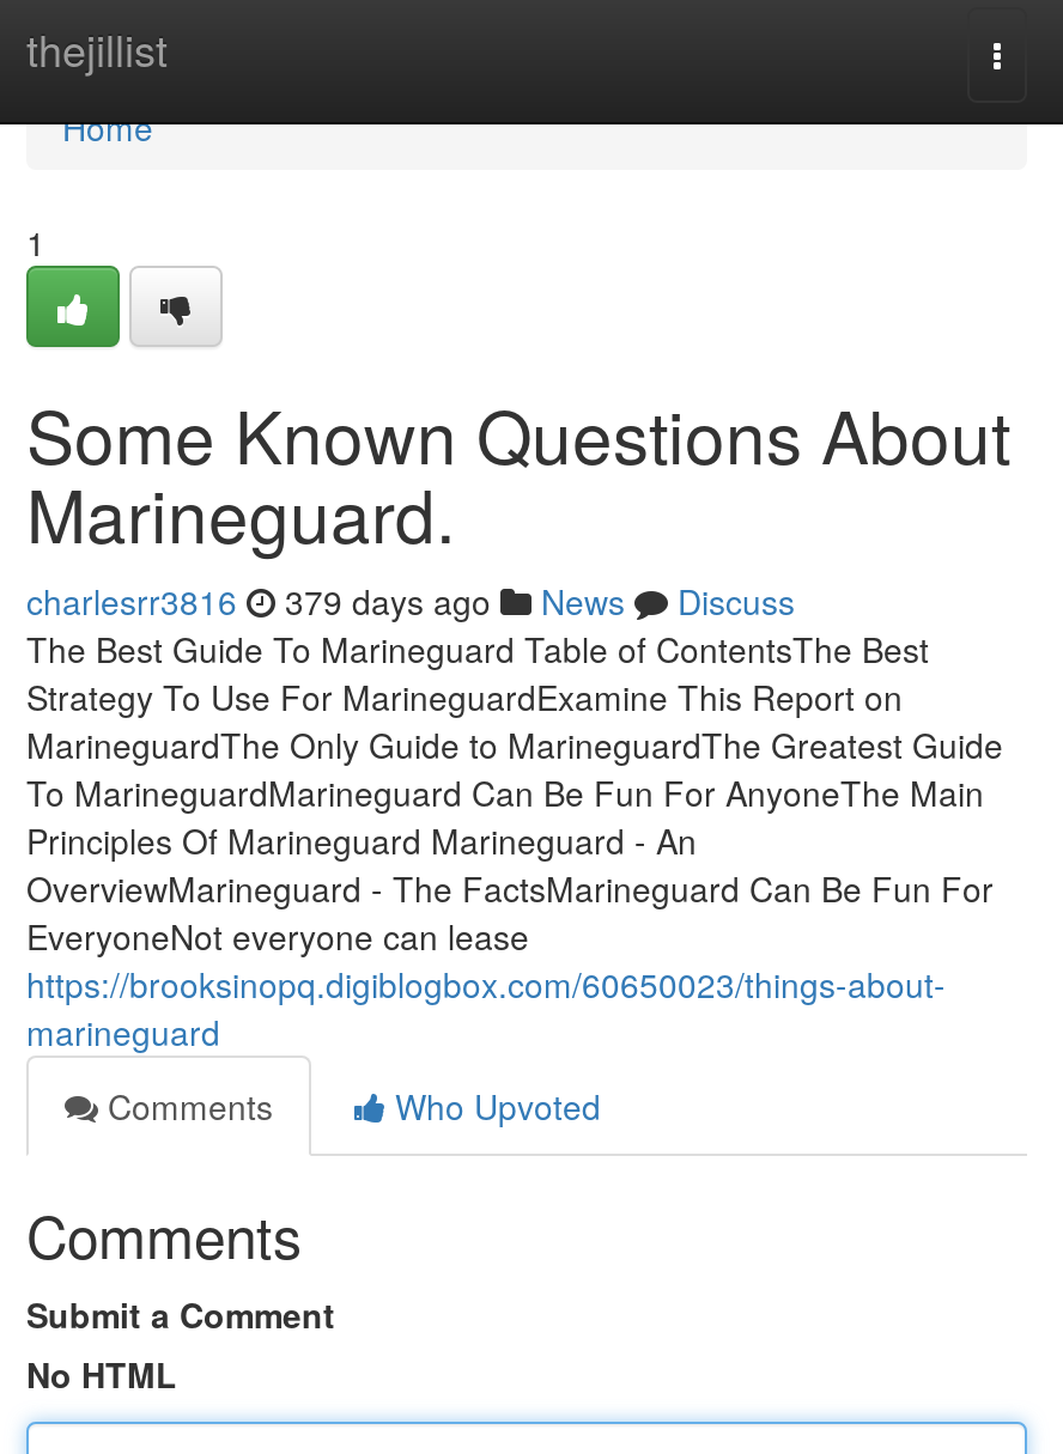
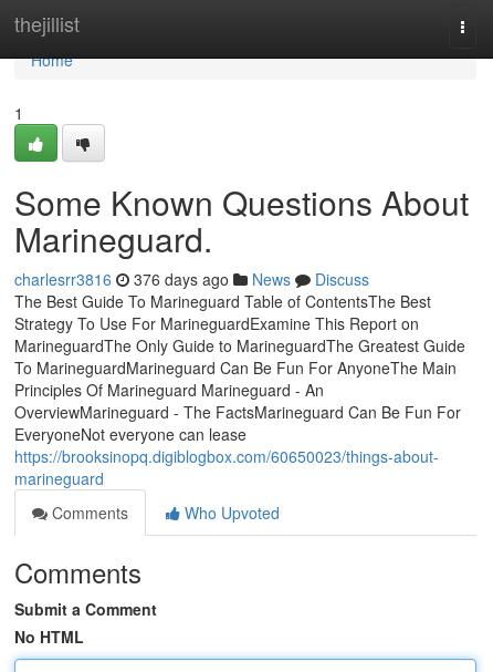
- charlesrr3816 379 days ago News Discuss
+ charlesrr3816 376 days ago News Discuss
